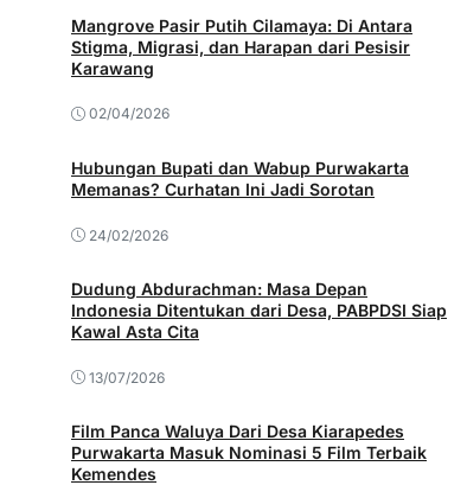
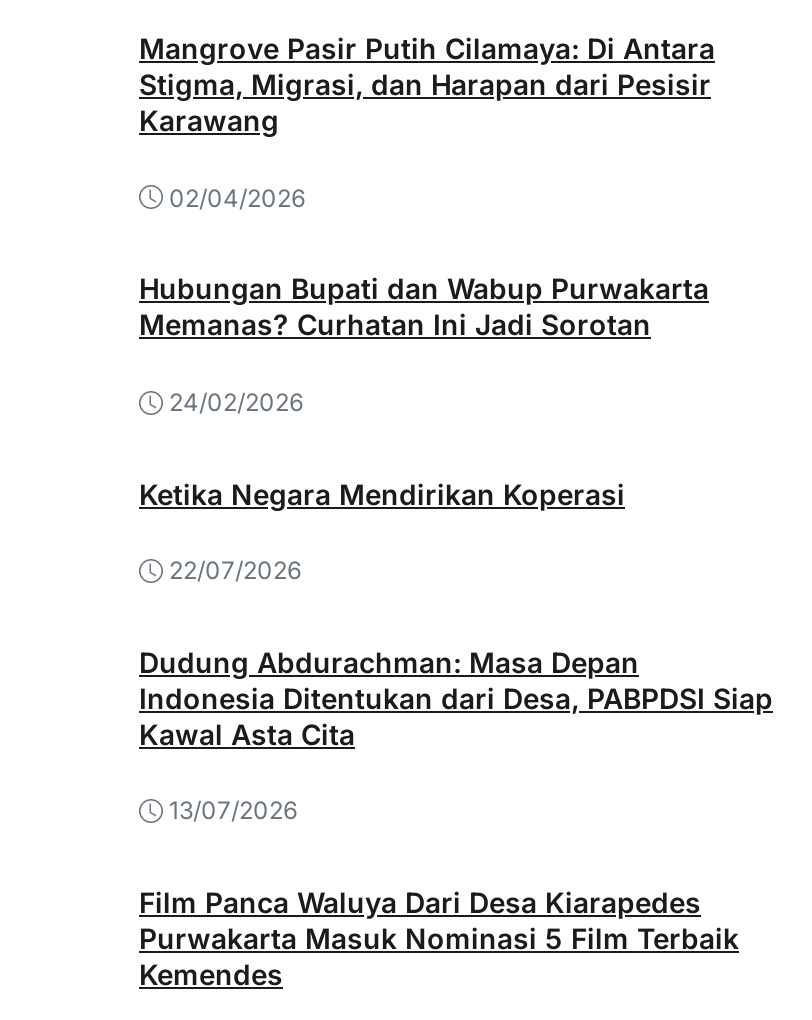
+ Ketika Negara Mendirikan Koperasi
+ 22/07/2026
